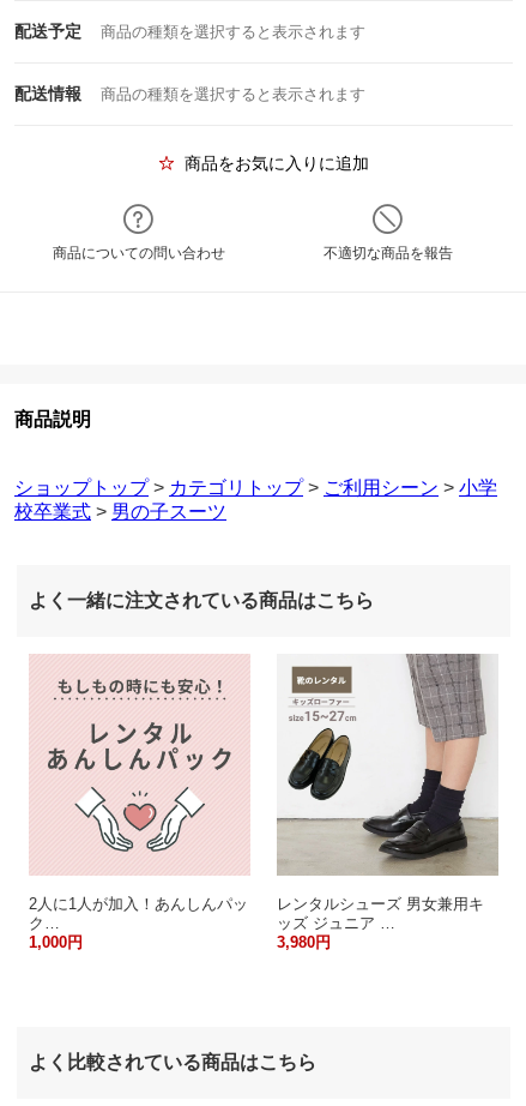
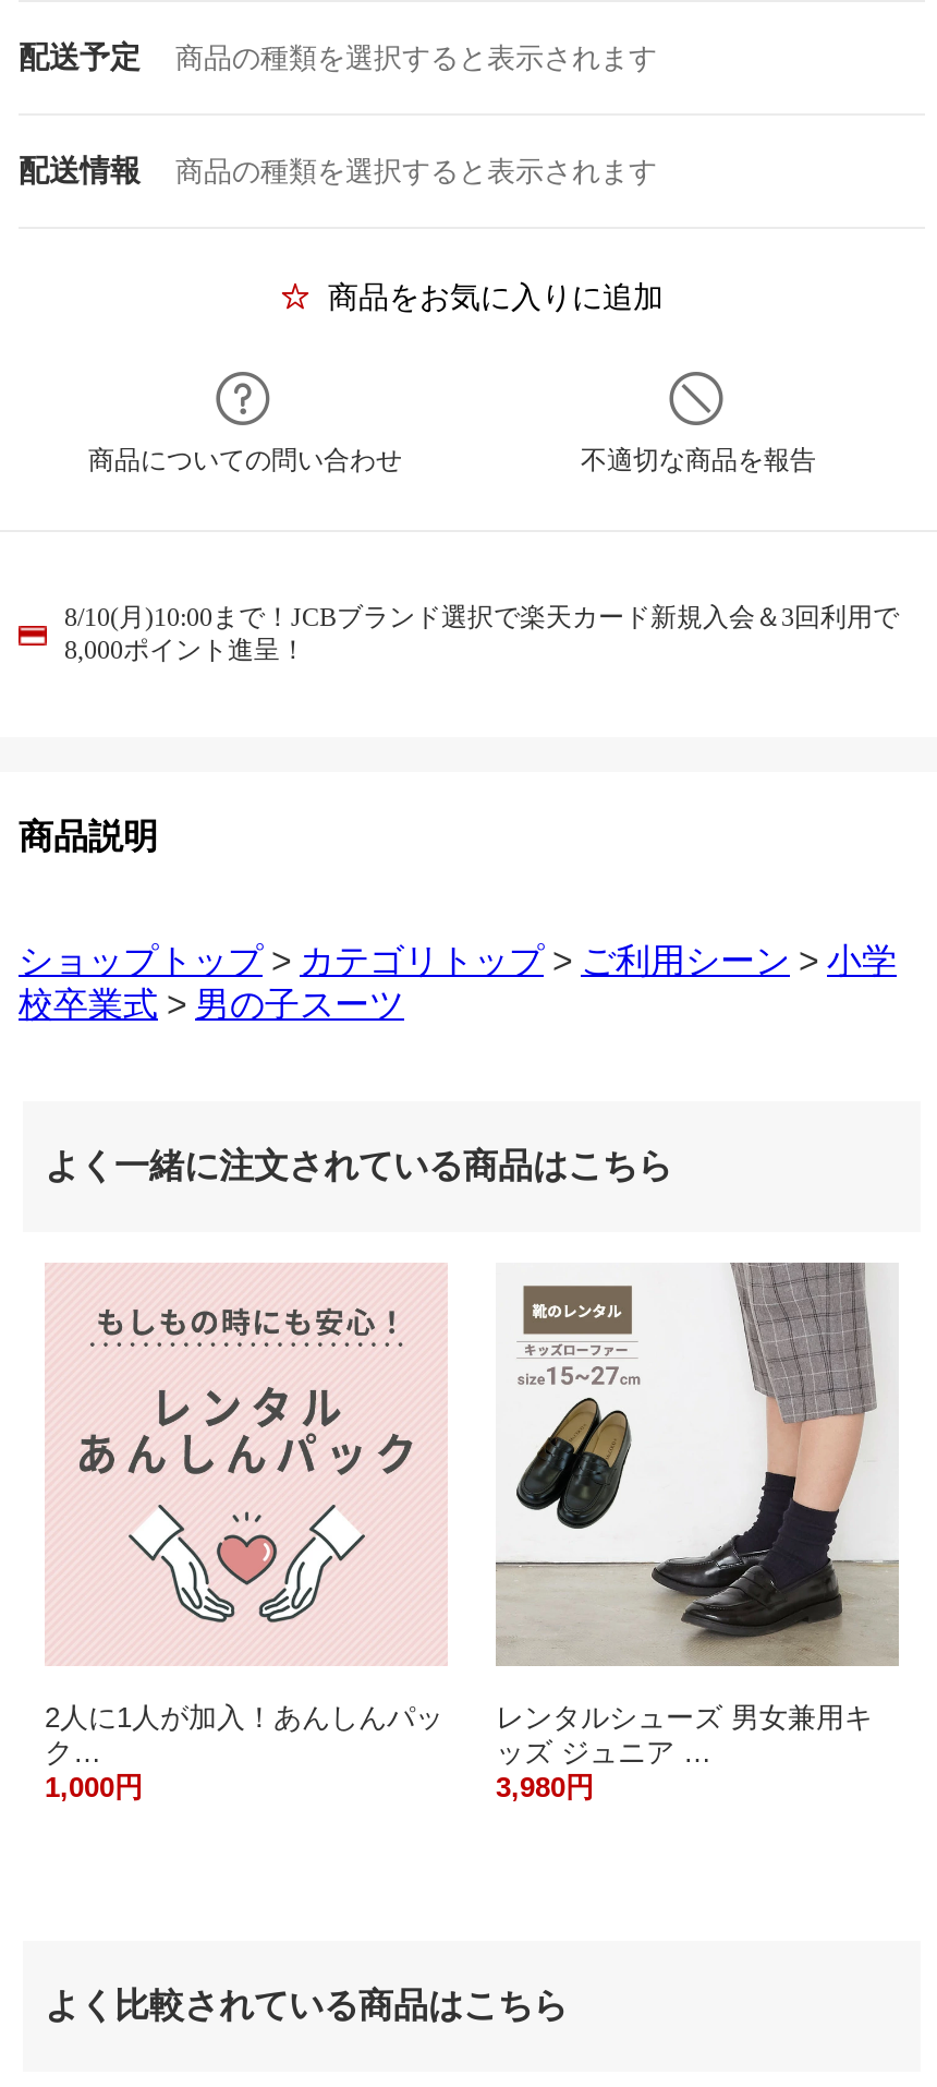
+ 8/10(月)10:00まで！JCBブランド選択で楽天カード新規入会＆3回利用で
+ 8,000ポイント進呈！
